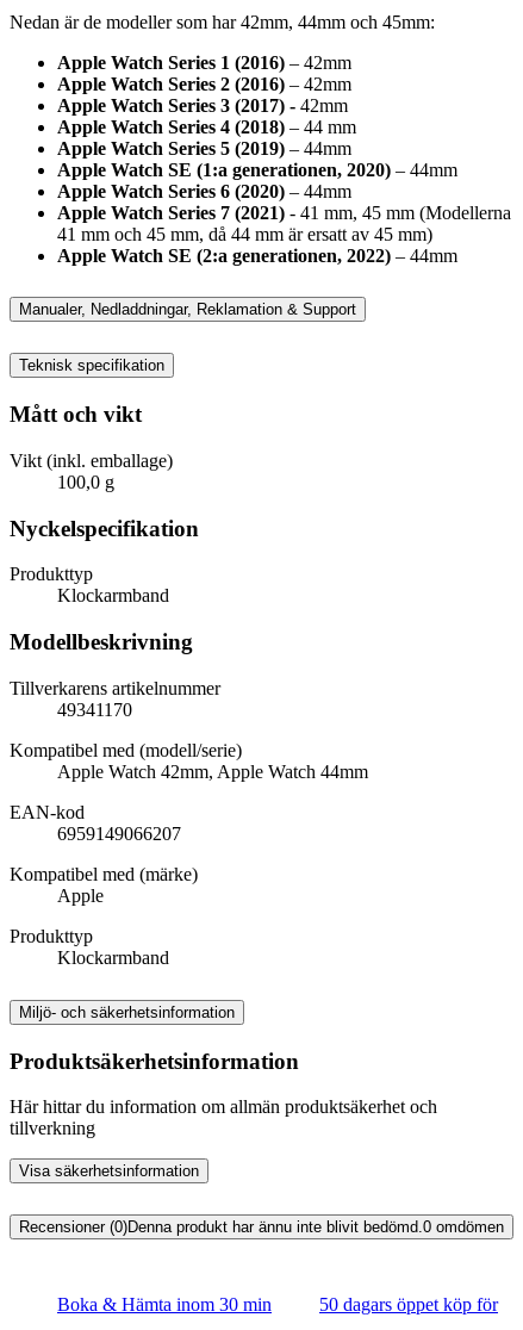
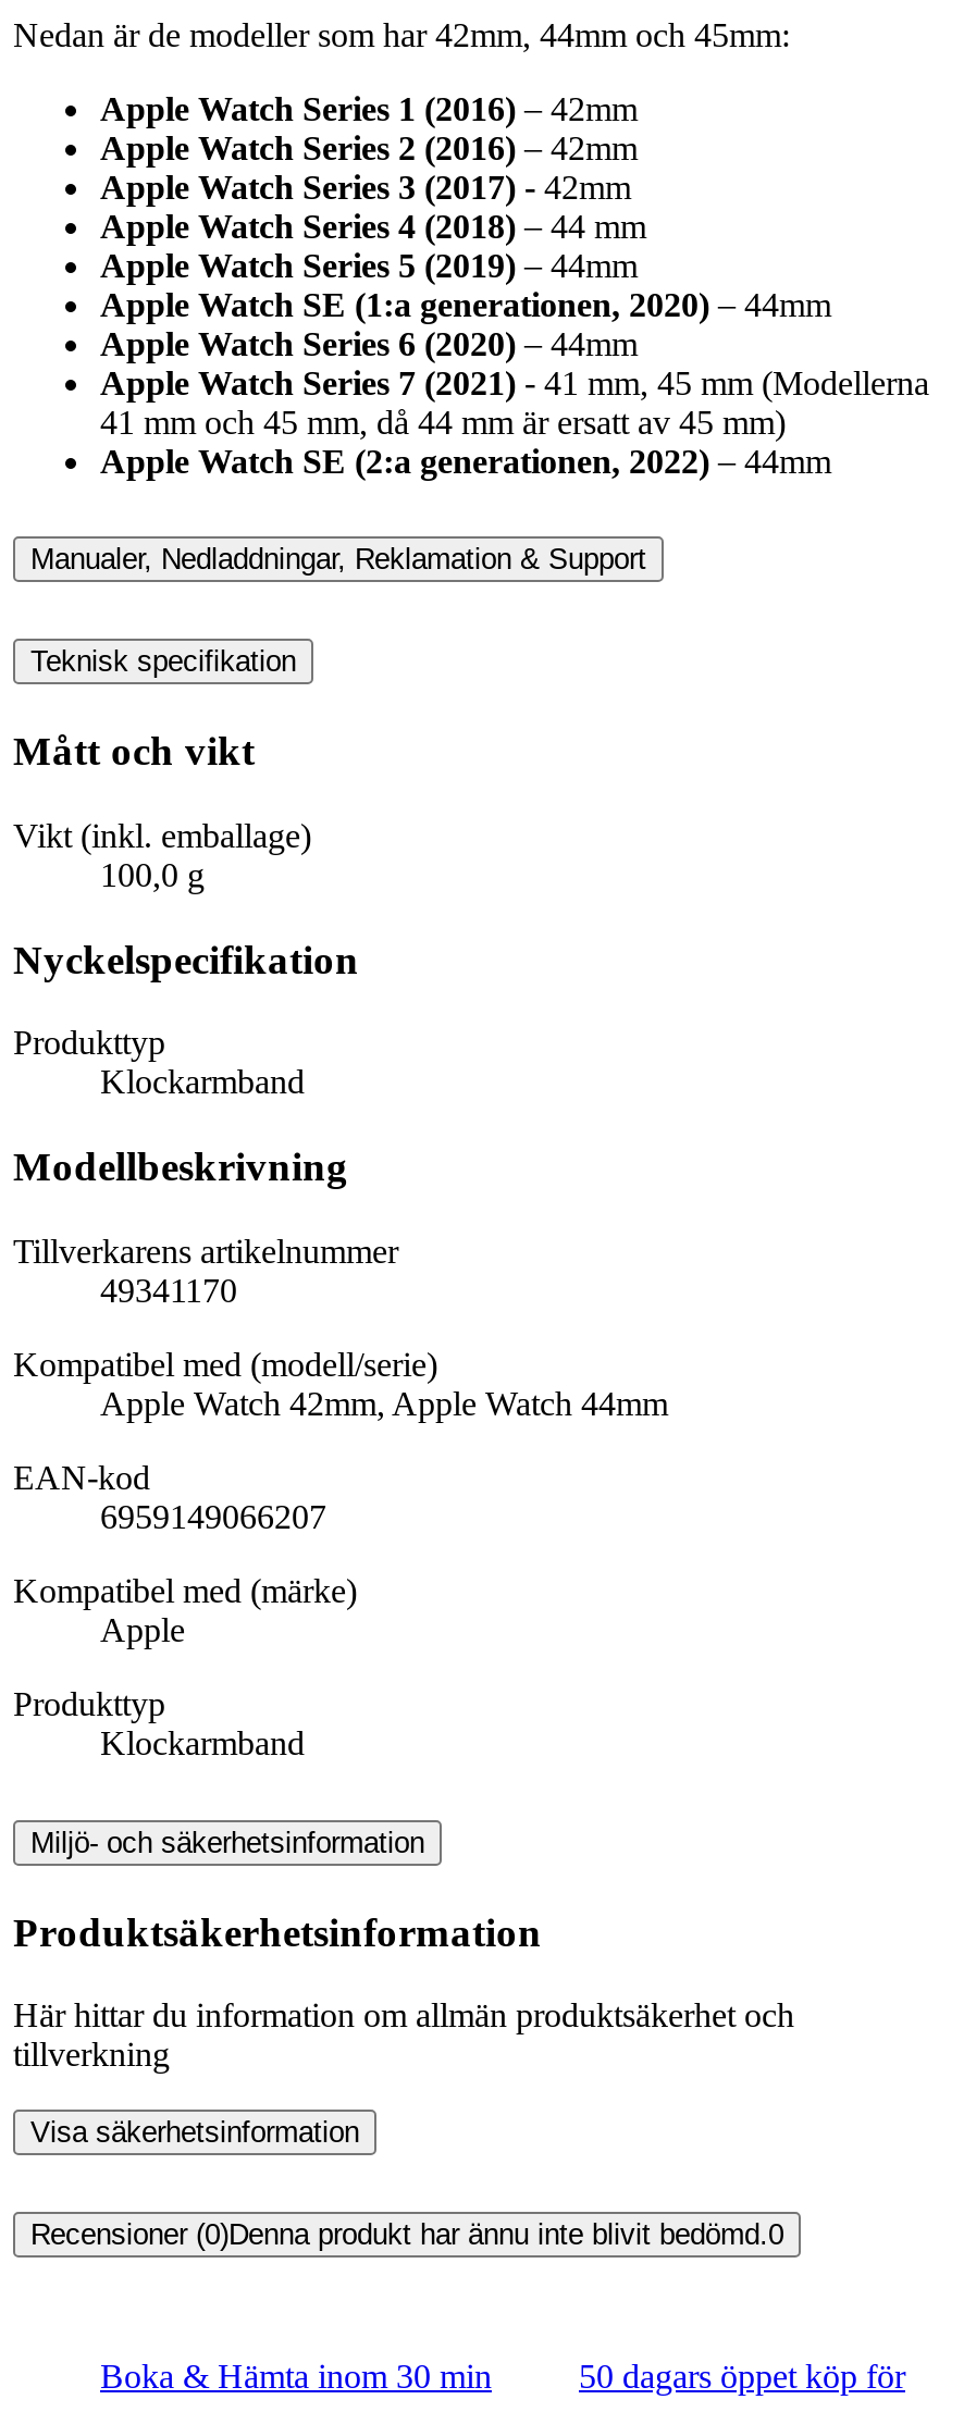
- Recensioner (0)Denna produkt har ännu inte blivit bedömd.0 omdömen
+ Recensioner (0)Denna produkt har ännu inte blivit bedömd.0
